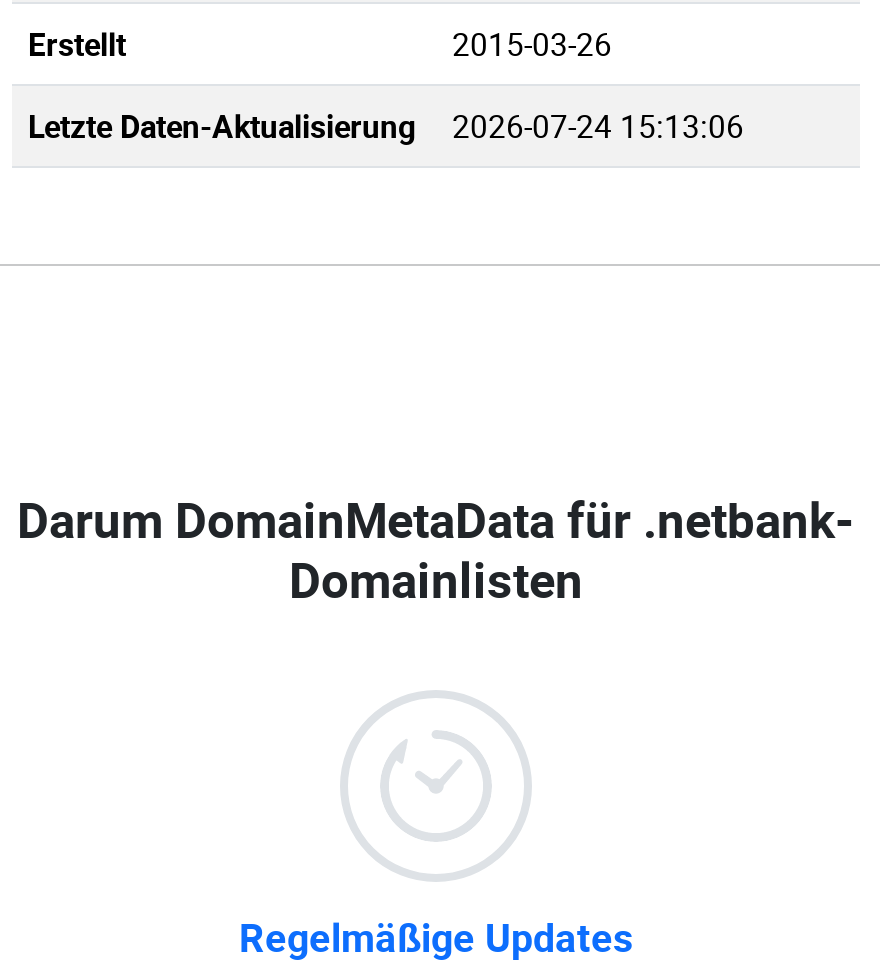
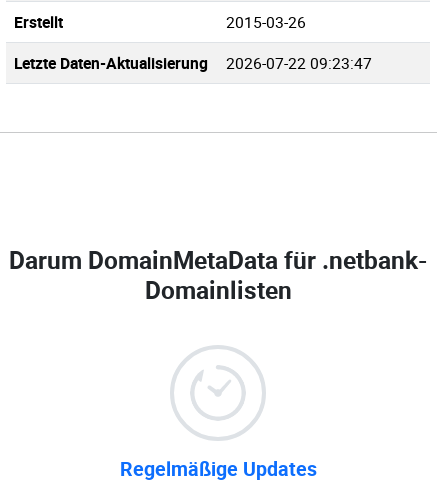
- Letzte Daten-Aktualisierung 2026-07-24 15:13:06
+ Letzte Daten-Aktualisierung 2026-07-22 09:23:47
